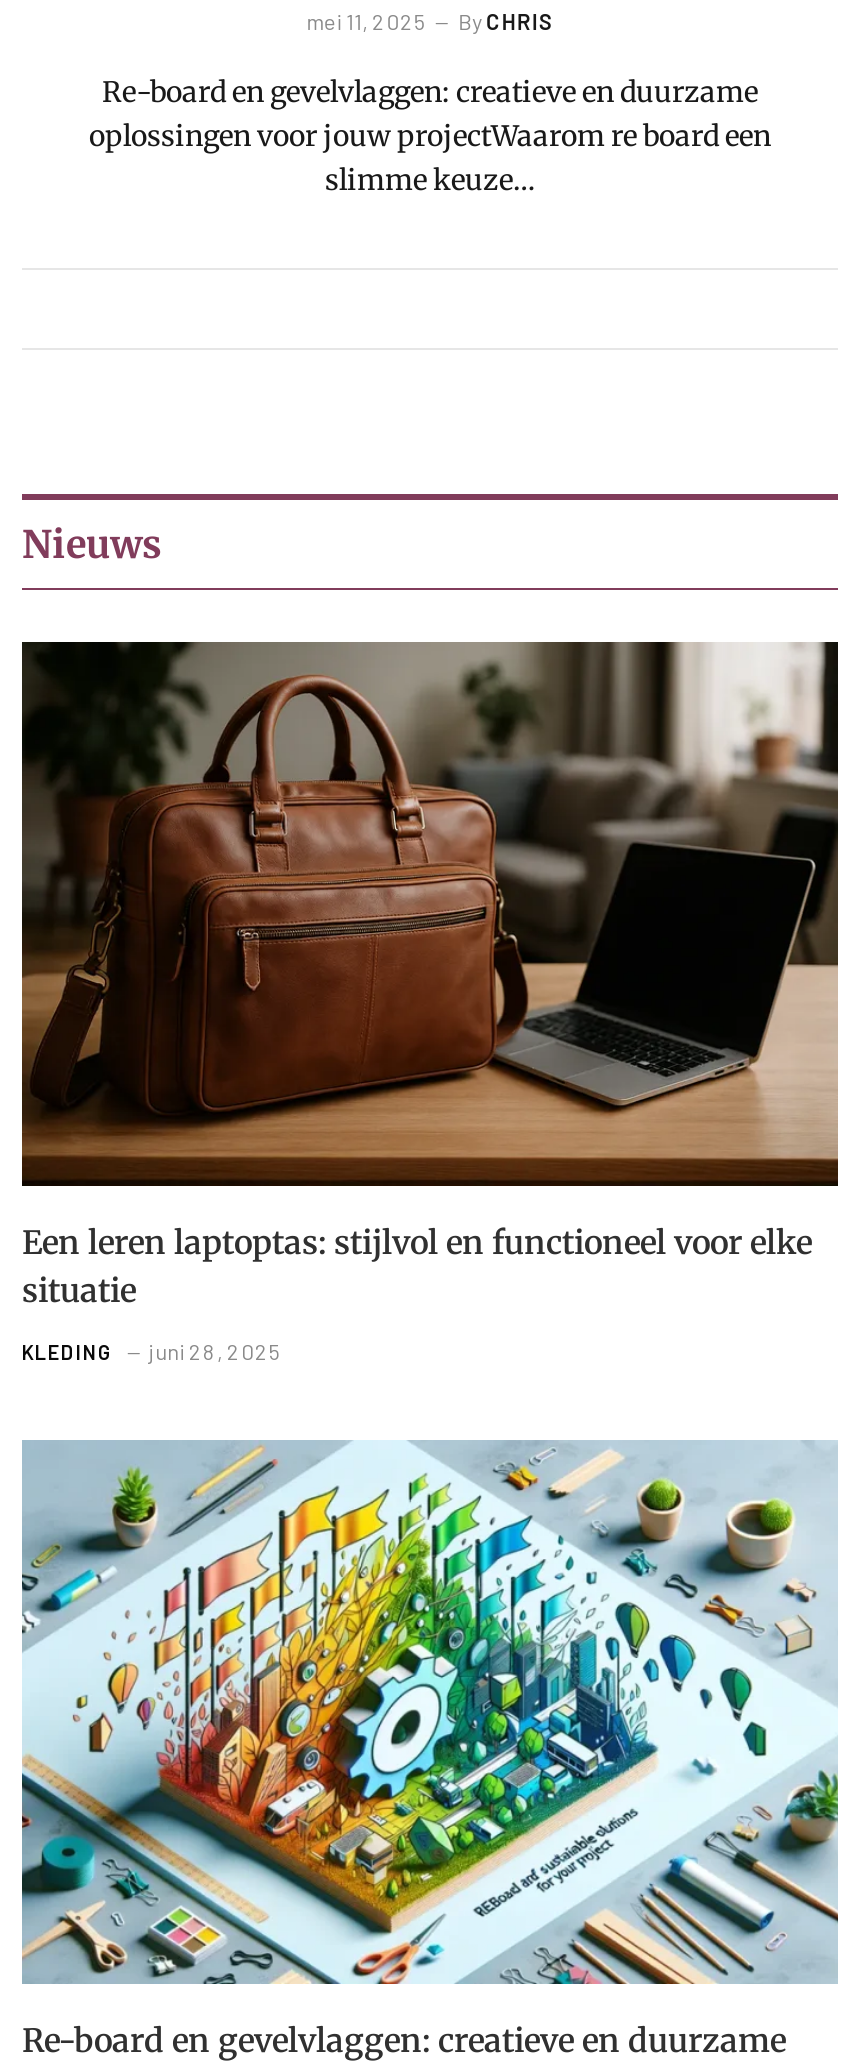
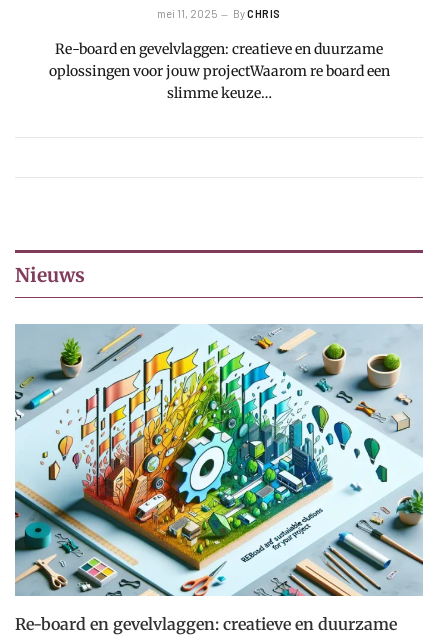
- [image]
- Een leren laptoptas: stijlvol en functioneel voor elke
- situatie
- KLEDING
- juni 28, 2025
